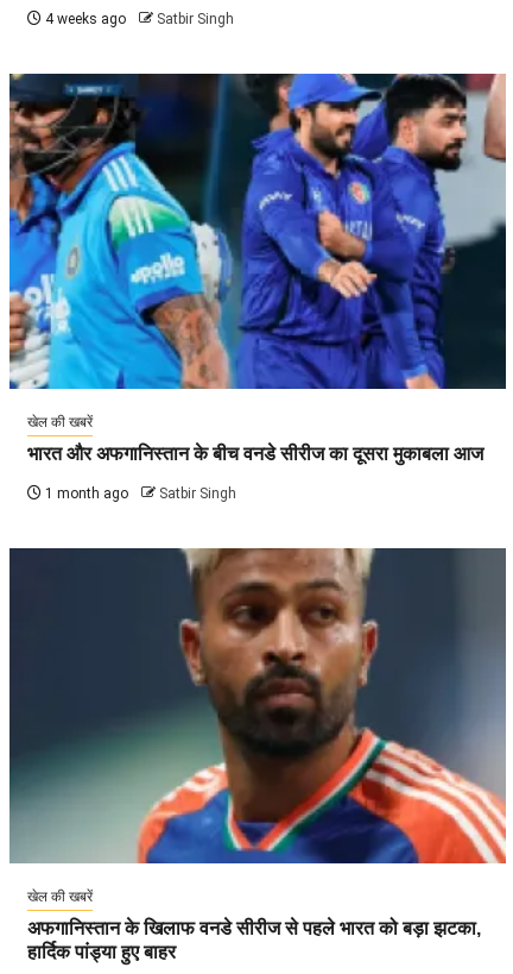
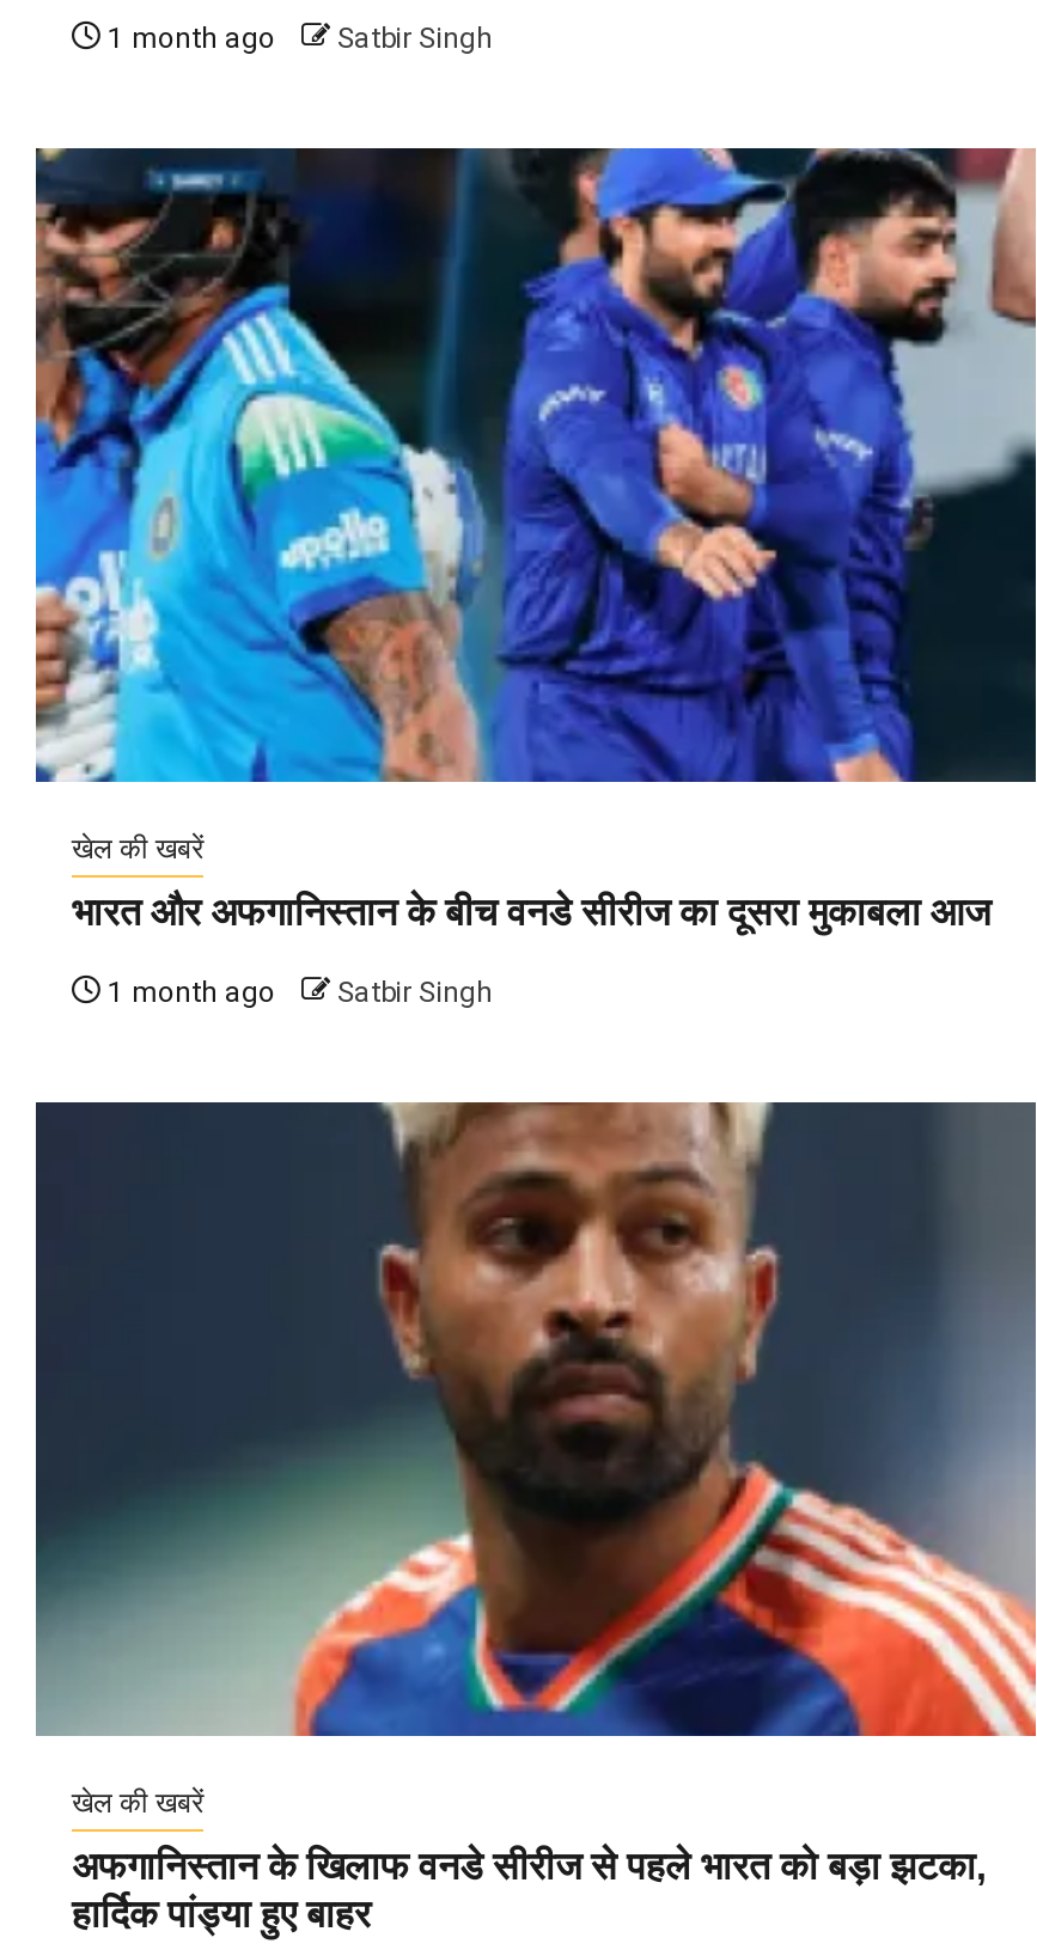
- 4 weeks ago Satbir Singh
+ 1 month ago Satbir Singh
